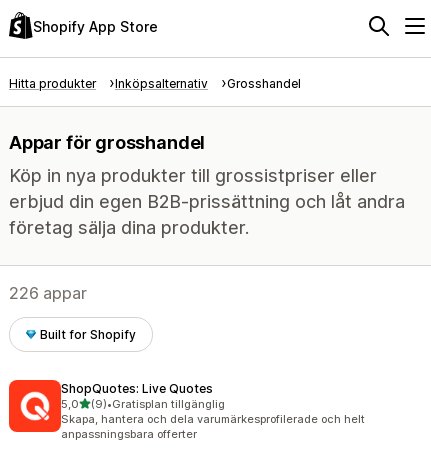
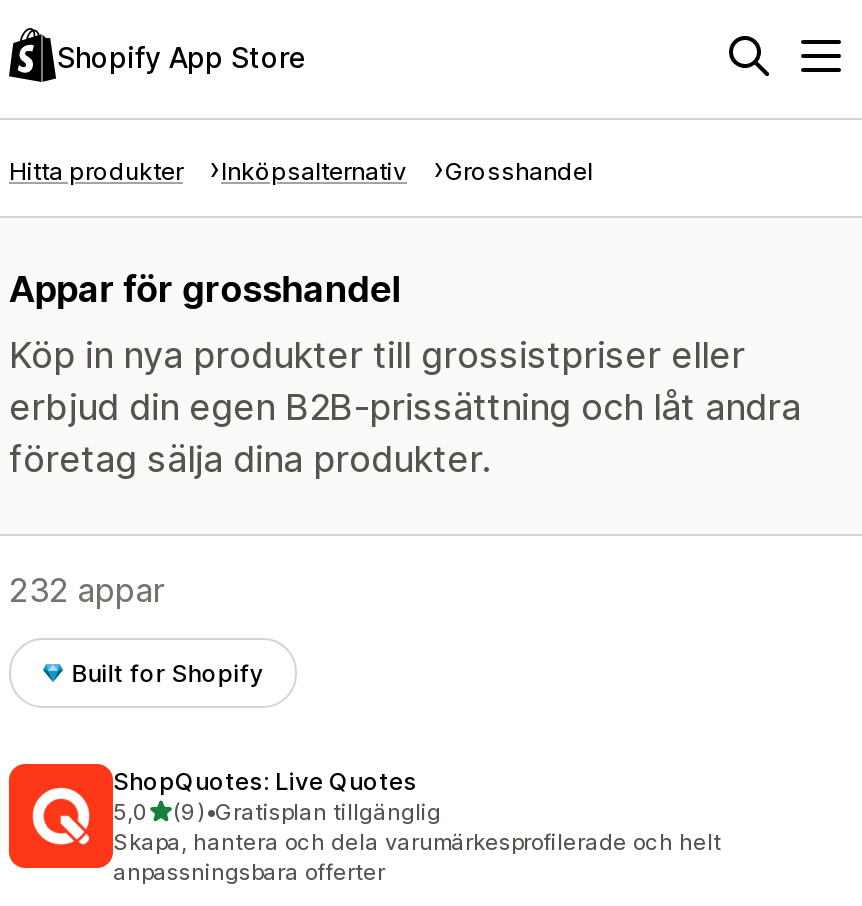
- 226 appar
+ 232 appar
